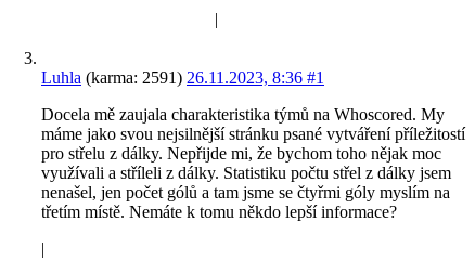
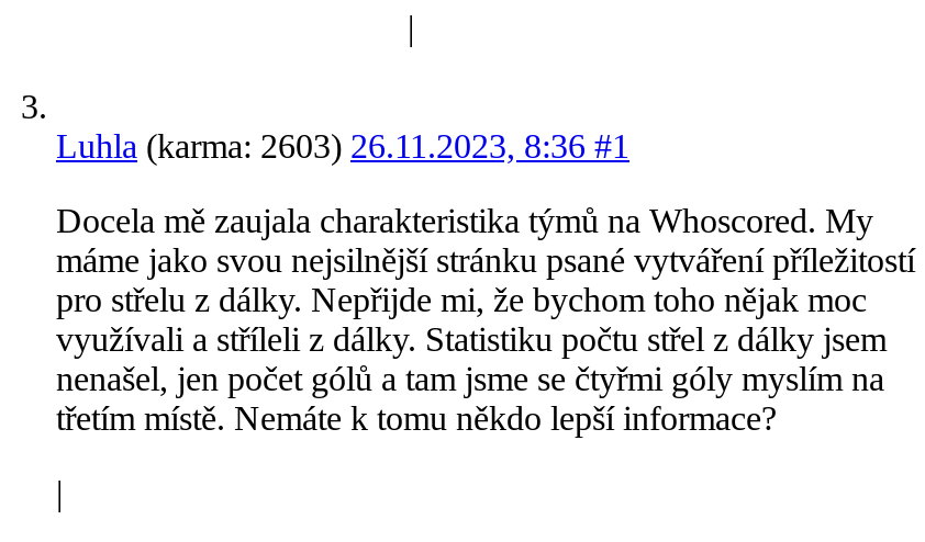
- Luhla (karma: 2591) 26.11.2023, 8:36 #1
+ Luhla (karma: 2603) 26.11.2023, 8:36 #1
